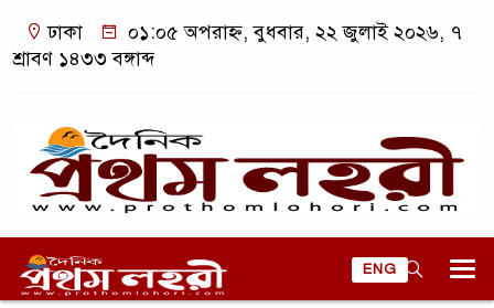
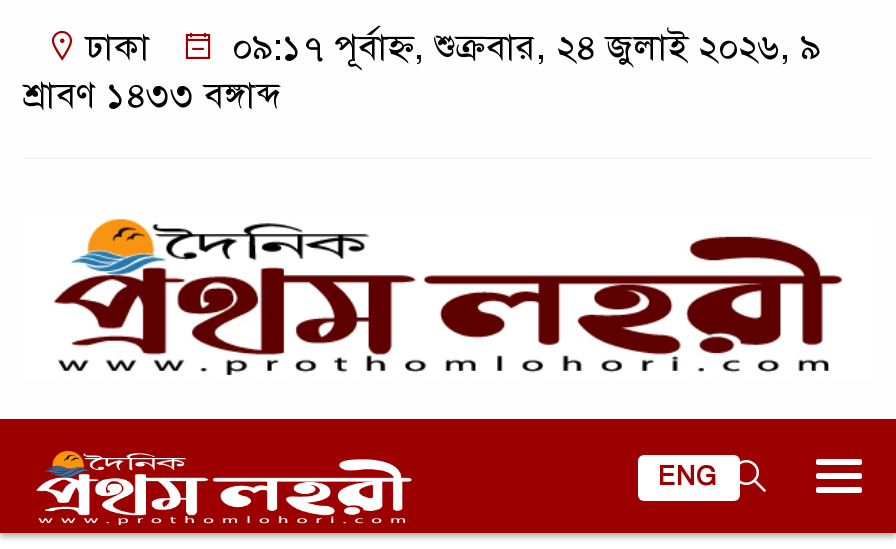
- ০১:০৫ অপরাহ্ন, বুধবার, ২২ জুলাই ২০২৬, ৭
+ ০৯:১৭ পূর্বাহ্ন, শুক্রবার, ২৪ জুলাই ২০২৬, ৯
